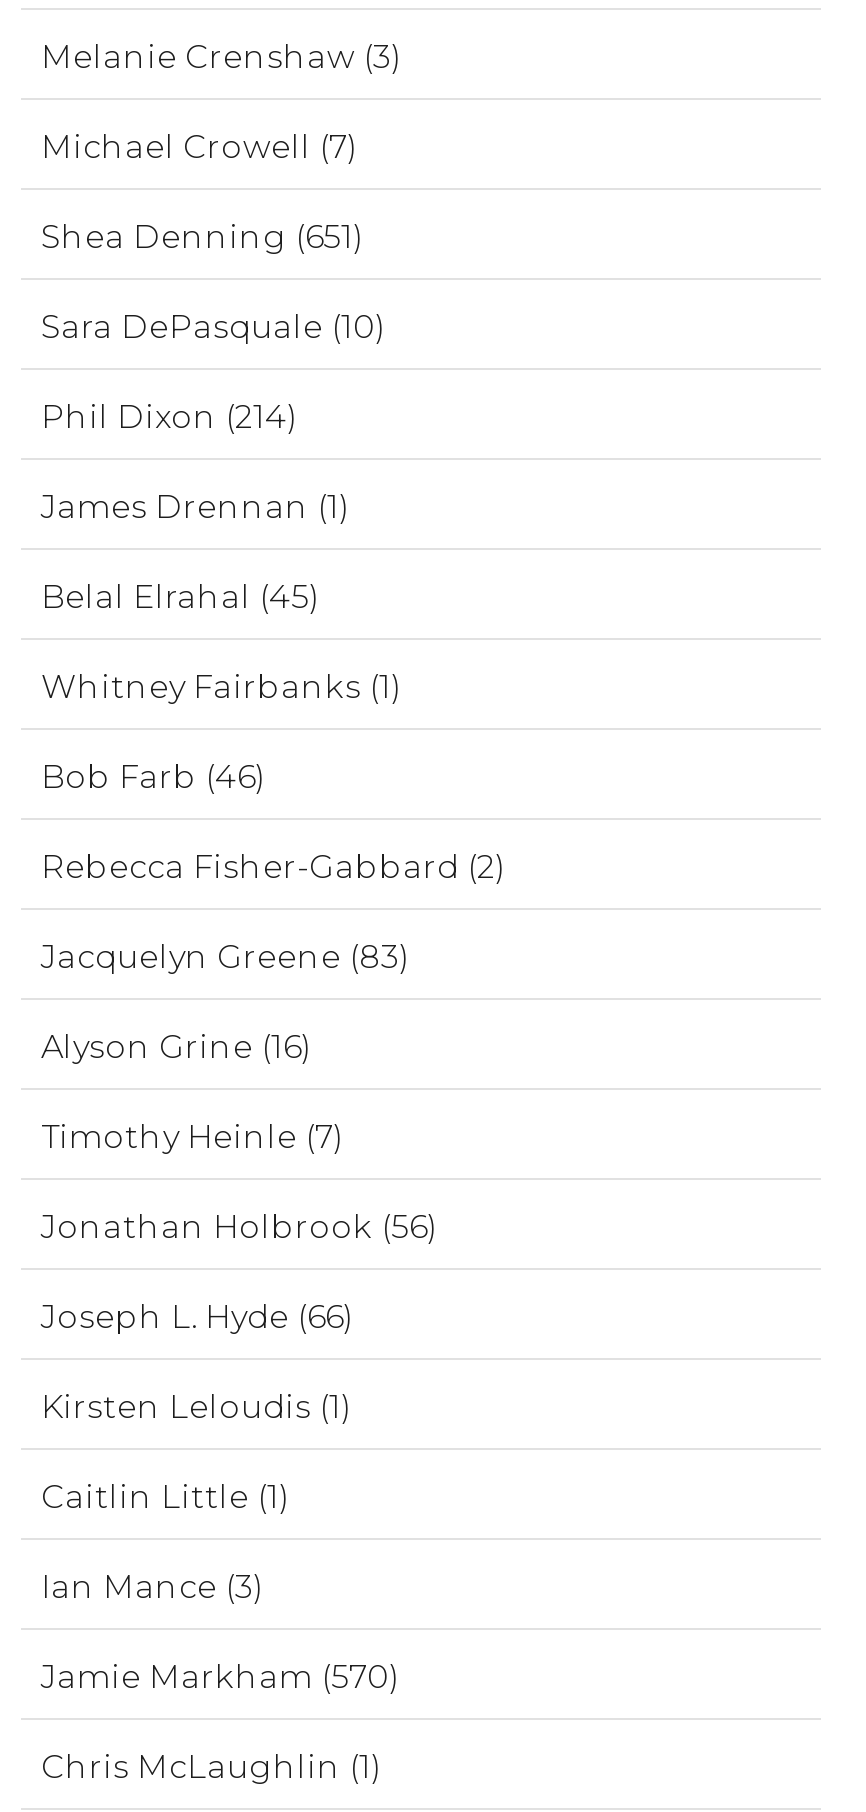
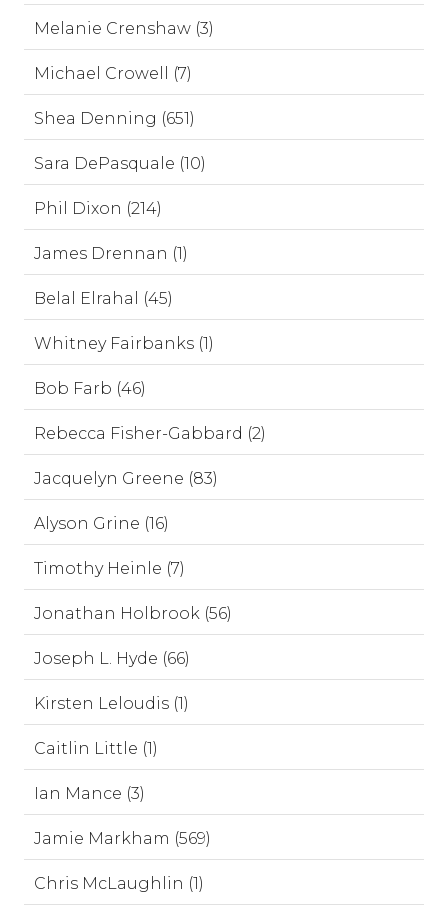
- Jamie Markham (570)
+ Jamie Markham (569)
